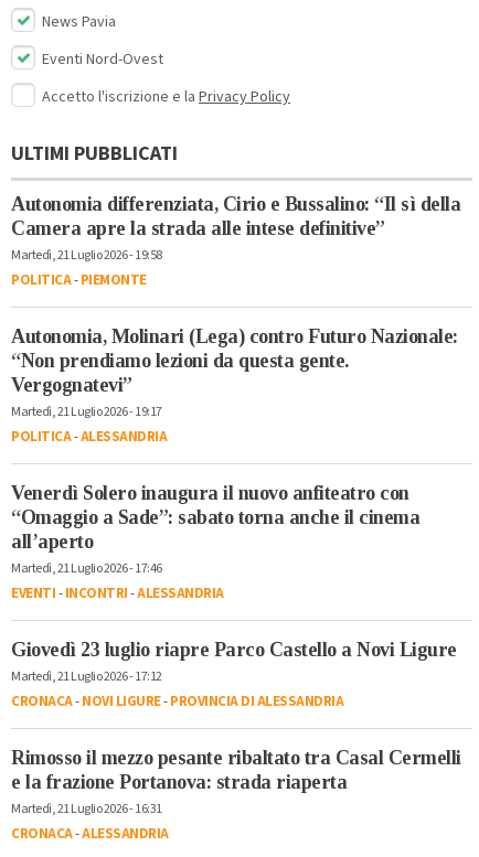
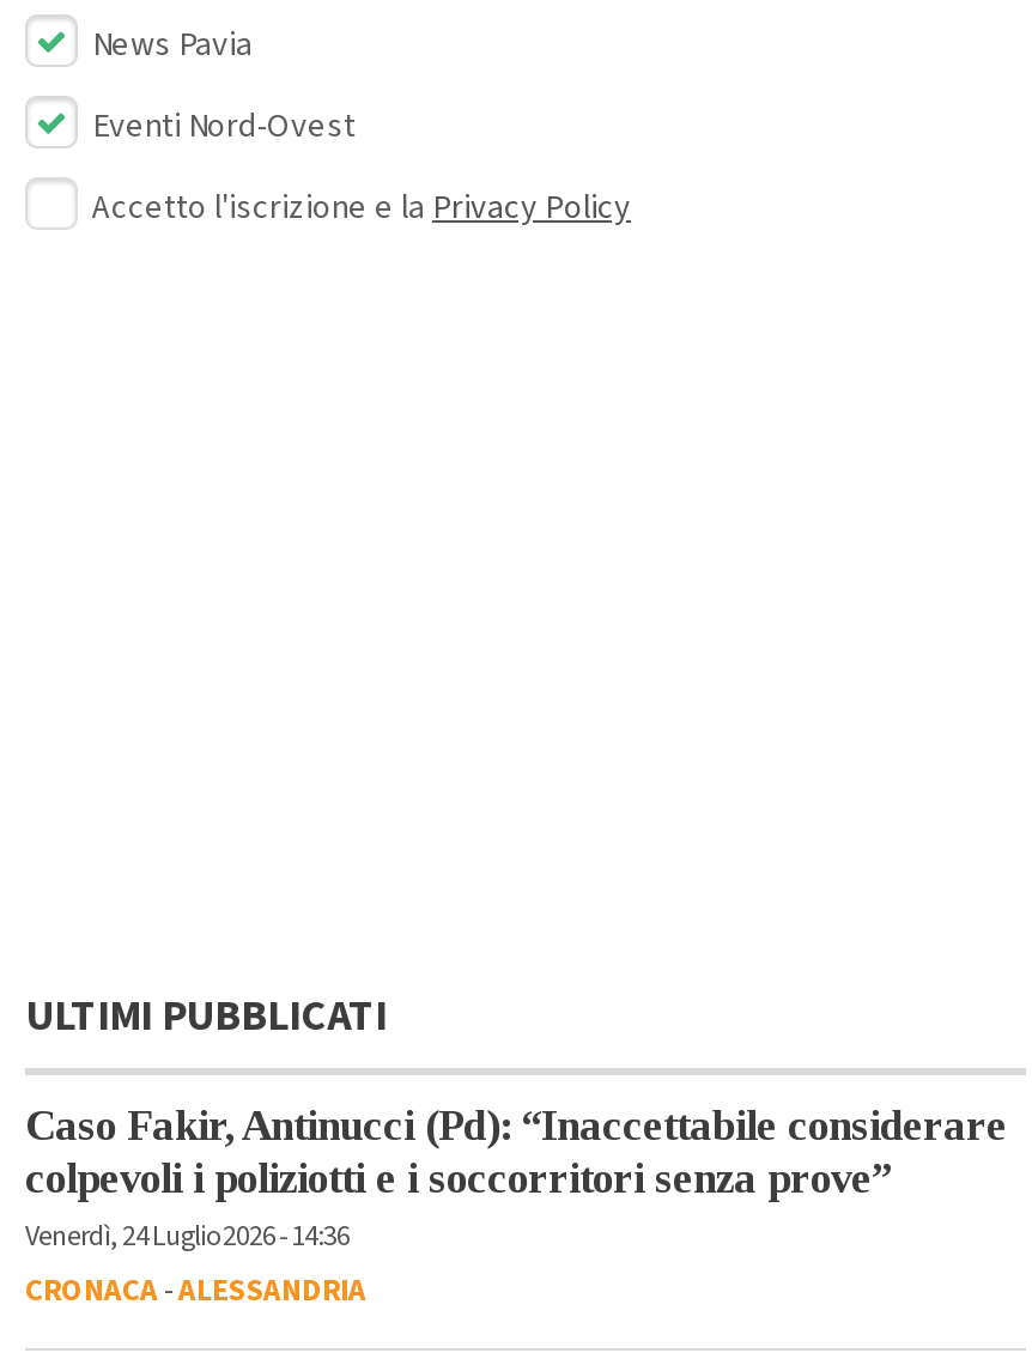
moved down: ULTIMI PUBBLICATI

- Autonomia differenziata, Cirio e Bussalino: “Il sì della
- Camera apre la strada alle intese definitive”
- Martedì, 21 Luglio 2026 - 19:58
- POLITICA-PIEMONTE
- Autonomia, Molinari (Lega) contro Futuro Nazionale:
- “Non prendiamo lezioni da questa gente.
- Vergognatevi”
- Martedì, 21 Luglio 2026 - 19:17
- POLITICA-ALESSANDRIA
- Venerdì Solero inaugura il nuovo anfiteatro con
- “Omaggio a Sade”: sabato torna anche il cinema
- all’aperto
- Martedì, 21 Luglio 2026 - 17:46
- EVENTI-INCONTRI-ALESSANDRIA
- Giovedì 23 luglio riapre Parco Castello a Novi Ligure
- Martedì, 21 Luglio 2026 - 17:12
- CRONACA-NOVI LIGURE-PROVINCIA DI ALESSANDRIA
- Rimosso il mezzo pesante ribaltato tra Casal Cermelli
- e la frazione Portanova: strada riaperta
- Martedì, 21 Luglio 2026 - 16:31
+ Caso Fakir, Antinucci (Pd): “Inaccettabile considerare
+ colpevoli i poliziotti e i soccorritori senza prove”
+ Venerdì, 24 Luglio 2026 - 14:36
